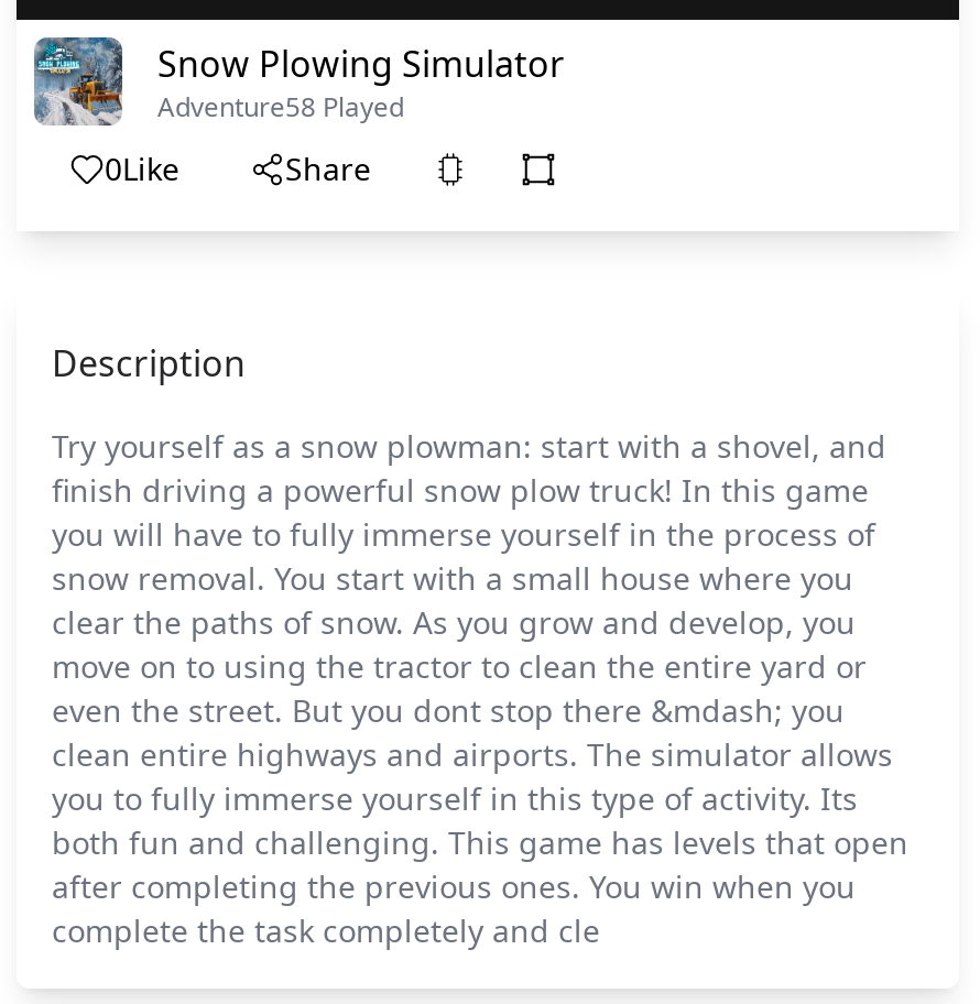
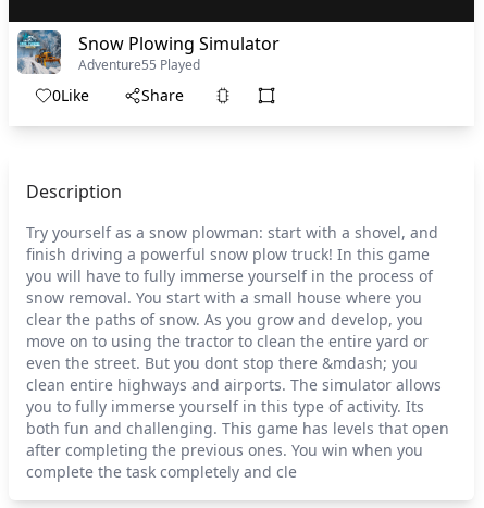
- Adventure58 Played
+ Adventure55 Played
